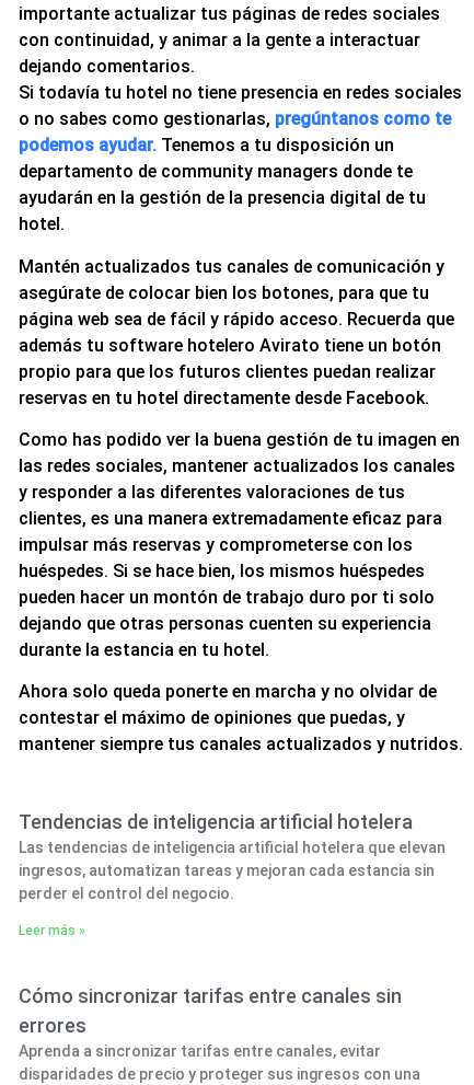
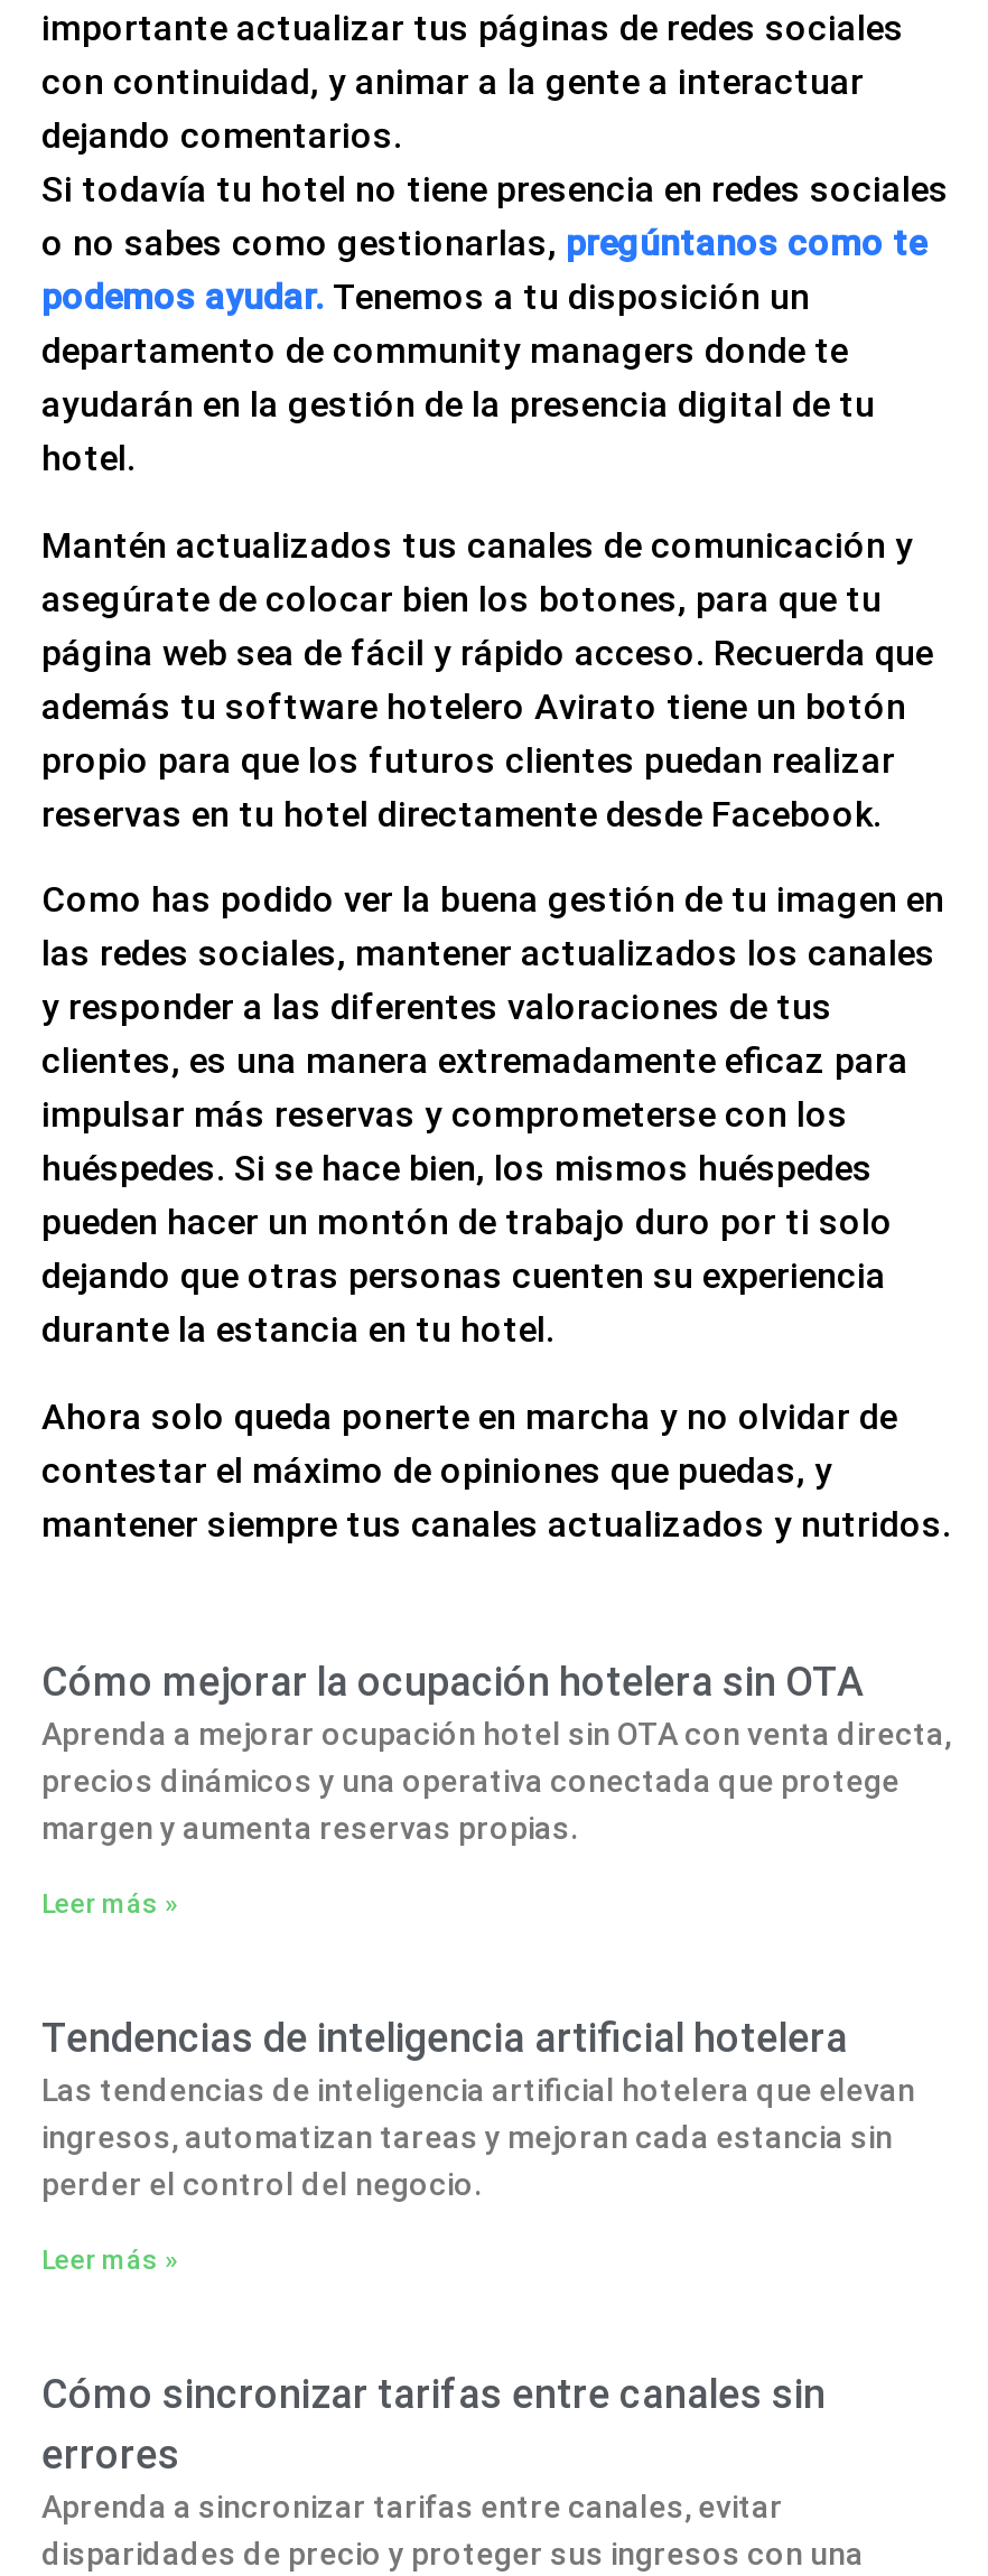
+ Cómo mejorar la ocupación hotelera sin OTA
+ Aprenda a mejorar ocupación hotel sin OTA con venta directa,
+ precios dinámicos y una operativa conectada que protege
+ margen y aumenta reservas propias.
+ Leer más »
